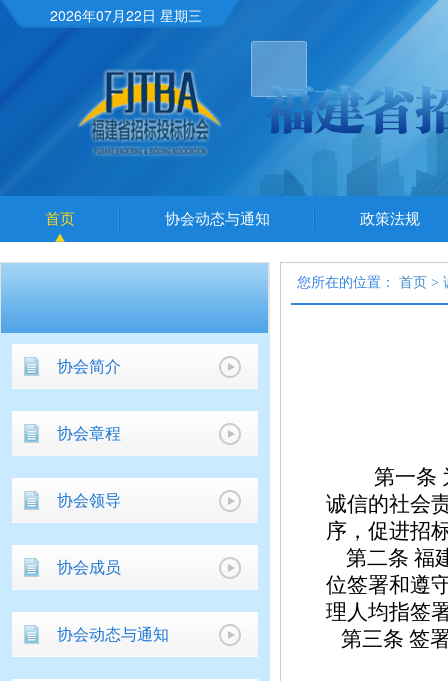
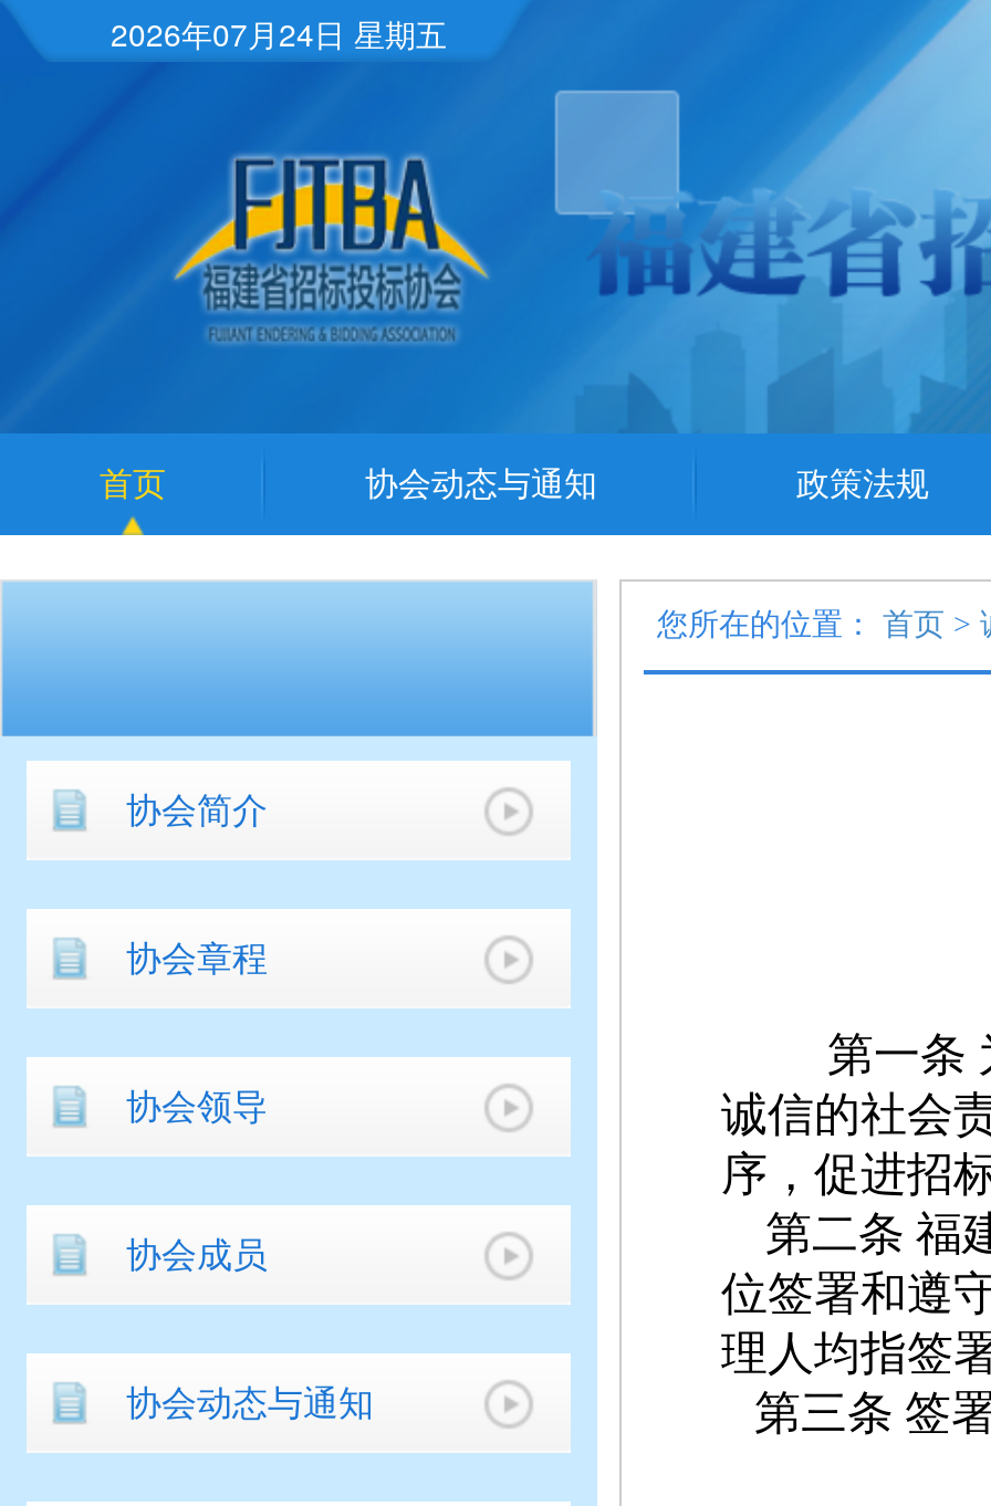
- 2026年07月22日 星期三
+ 2026年07月24日 星期五
